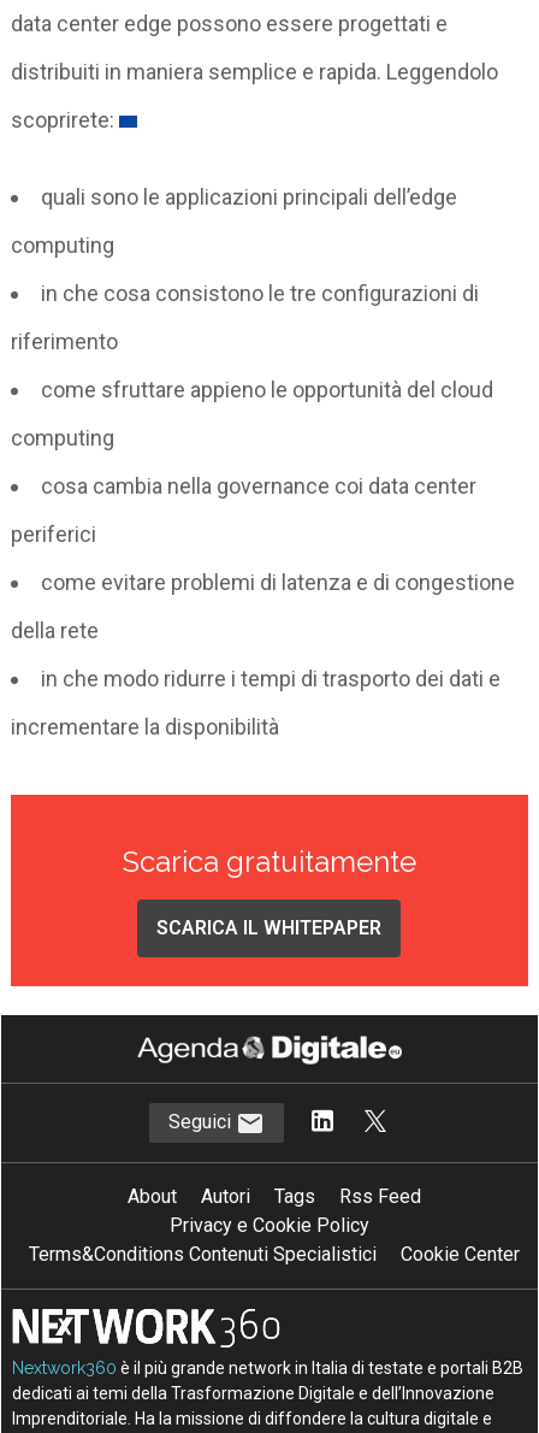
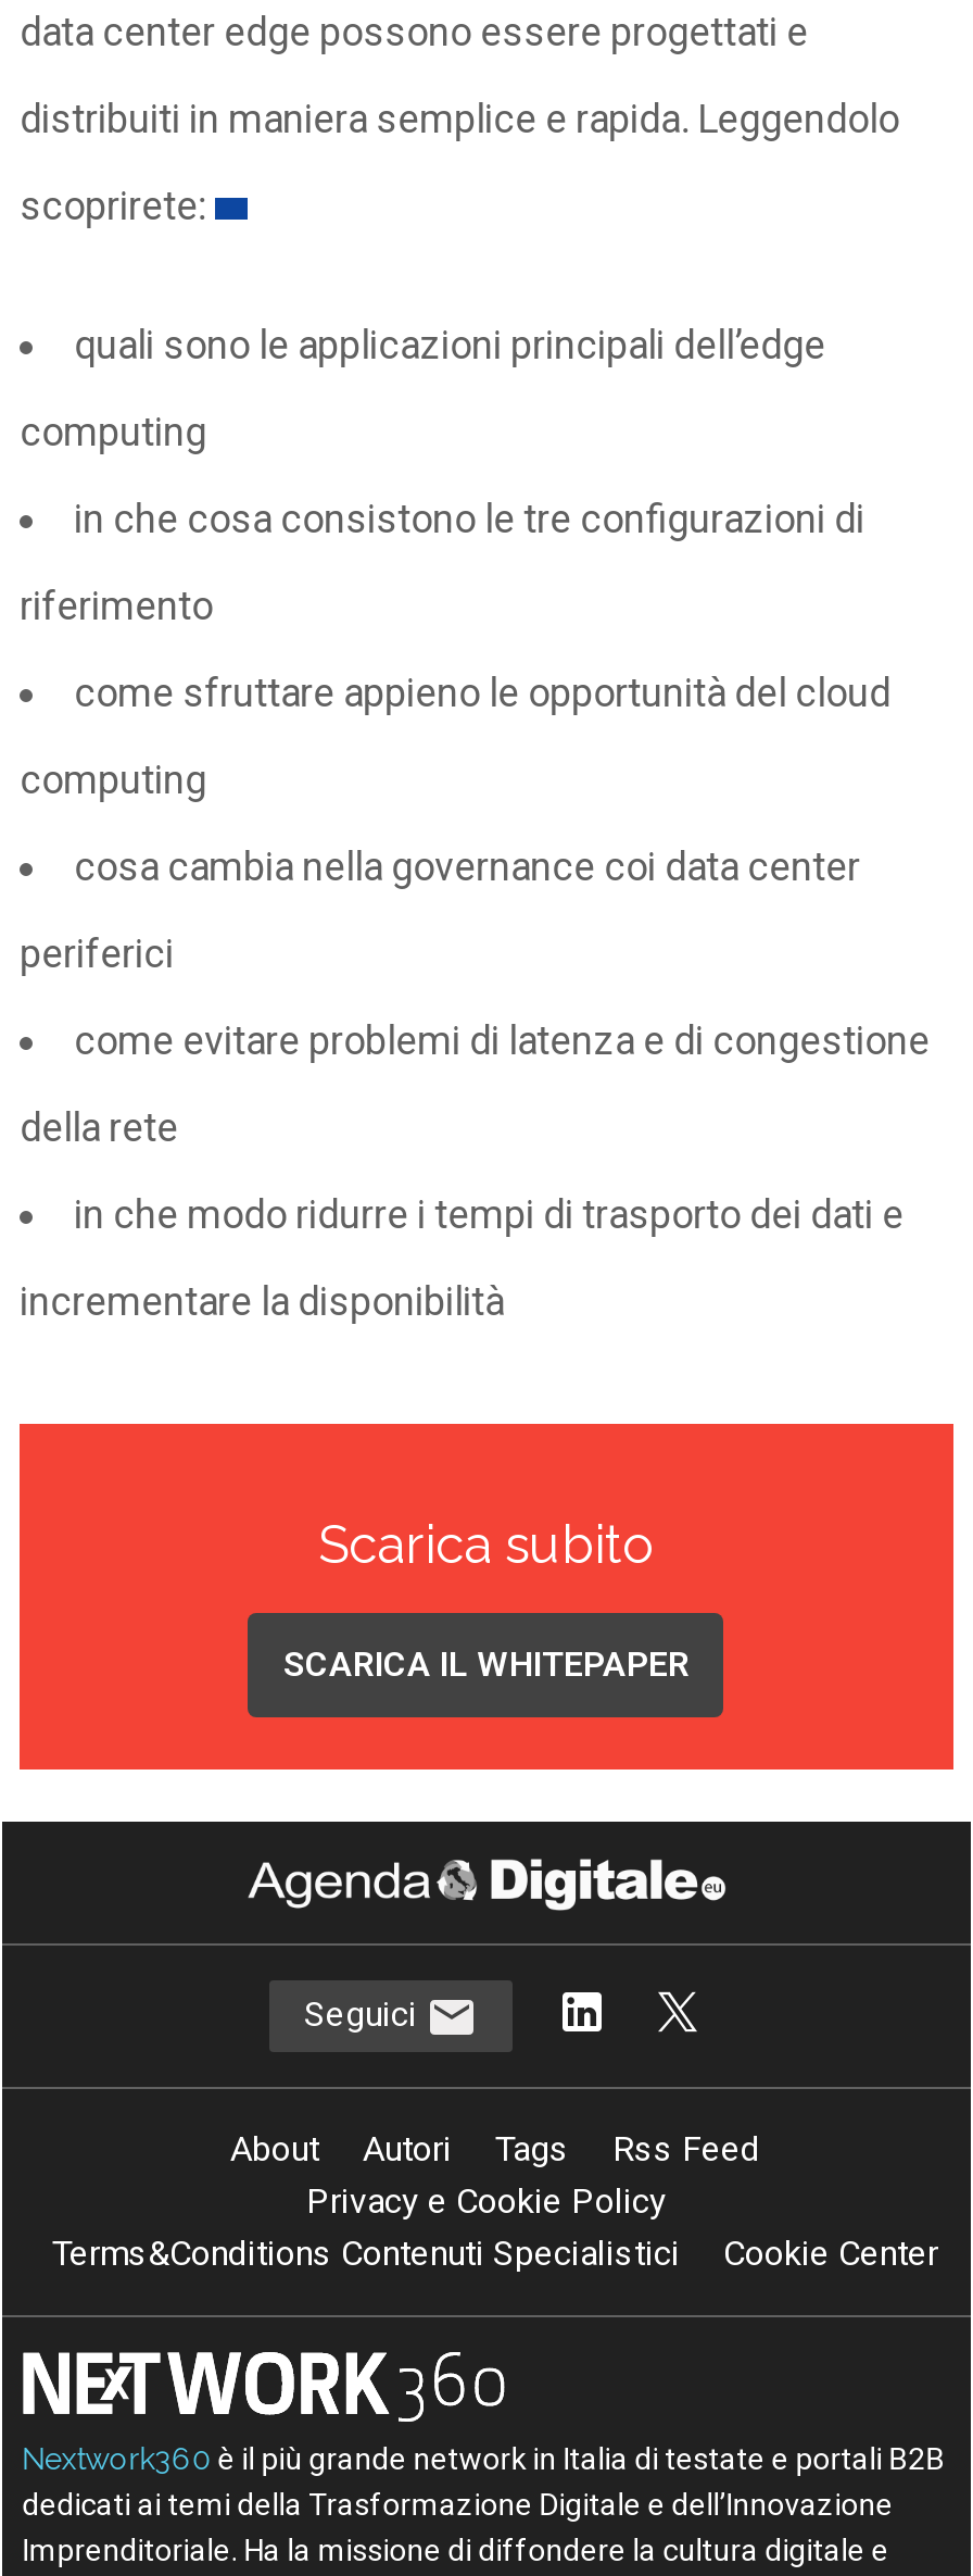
- Scarica gratuitamente
+ Scarica subito
